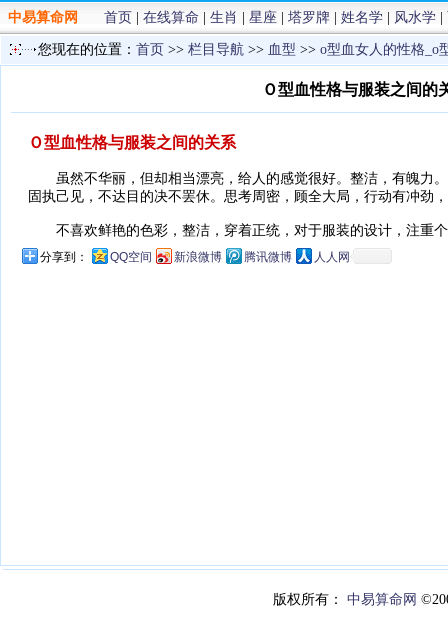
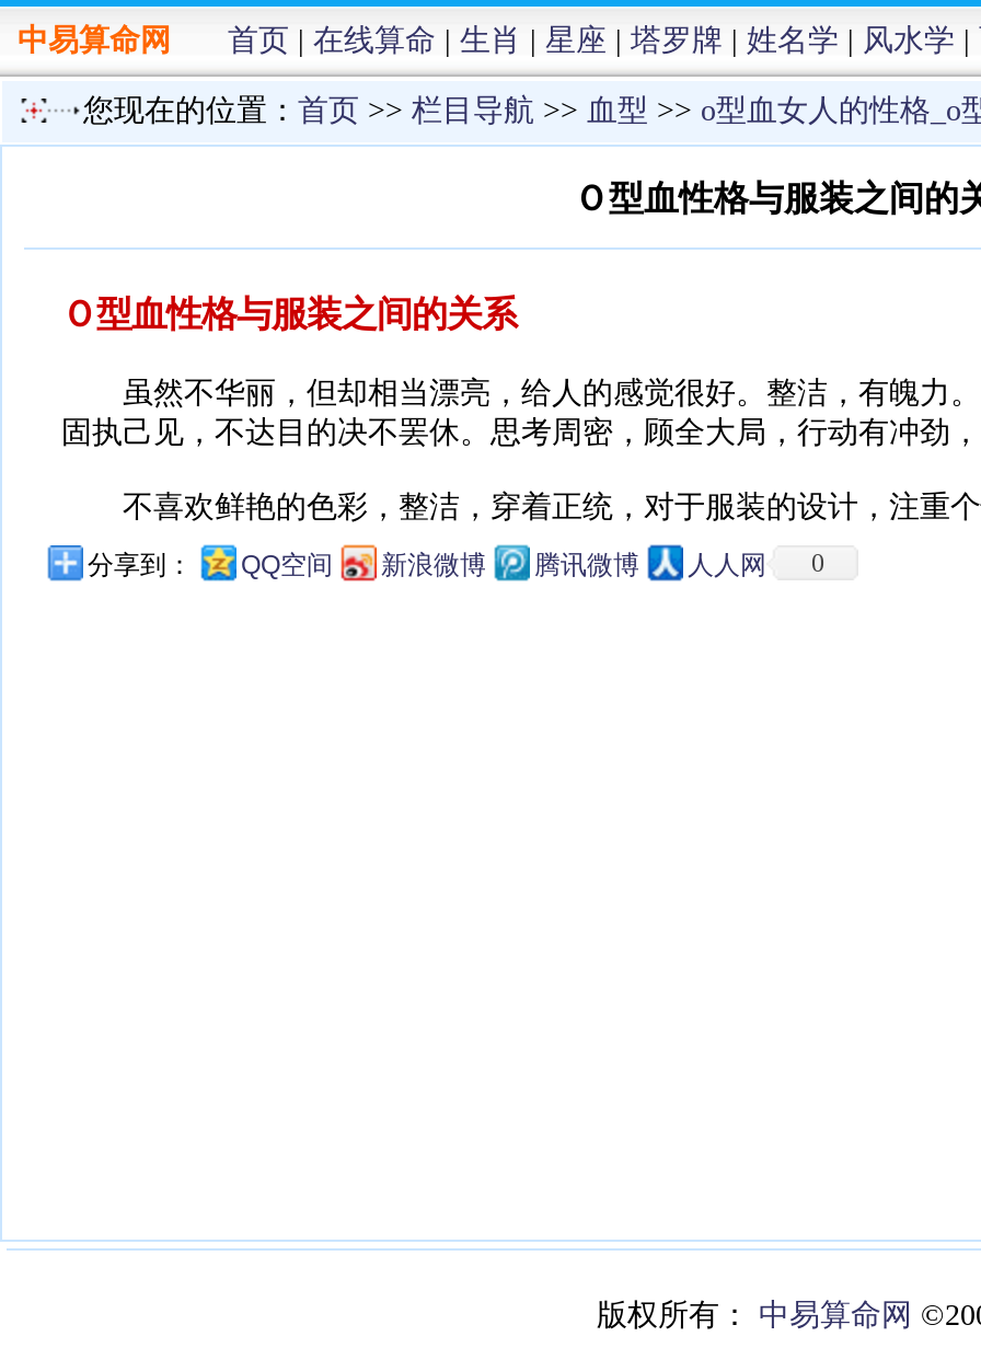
+ 0
